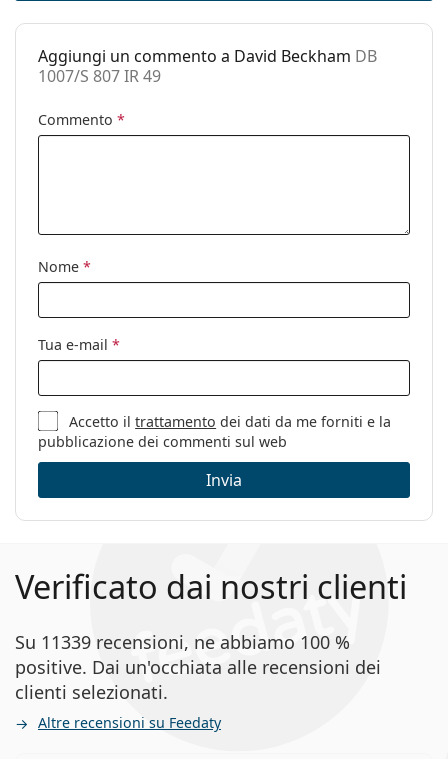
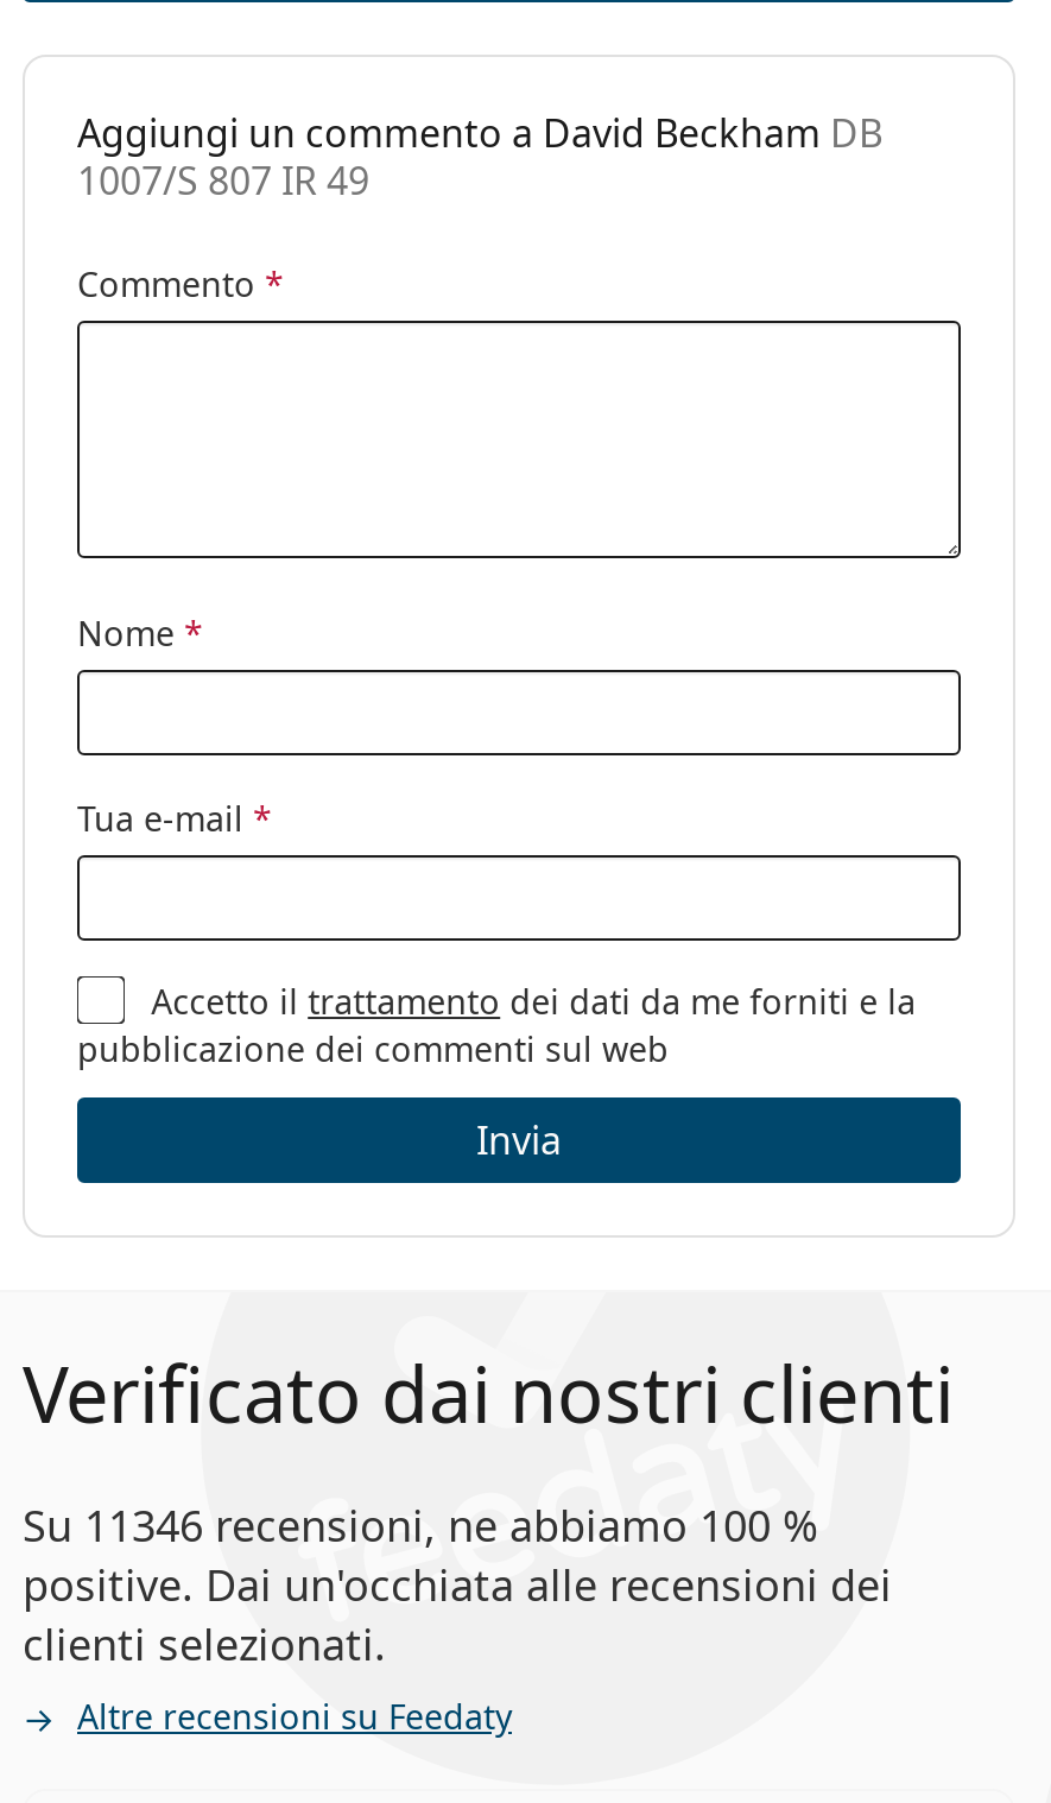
- Su 11339 recensioni, ne abbiamo 100 %
+ Su 11346 recensioni, ne abbiamo 100 %
